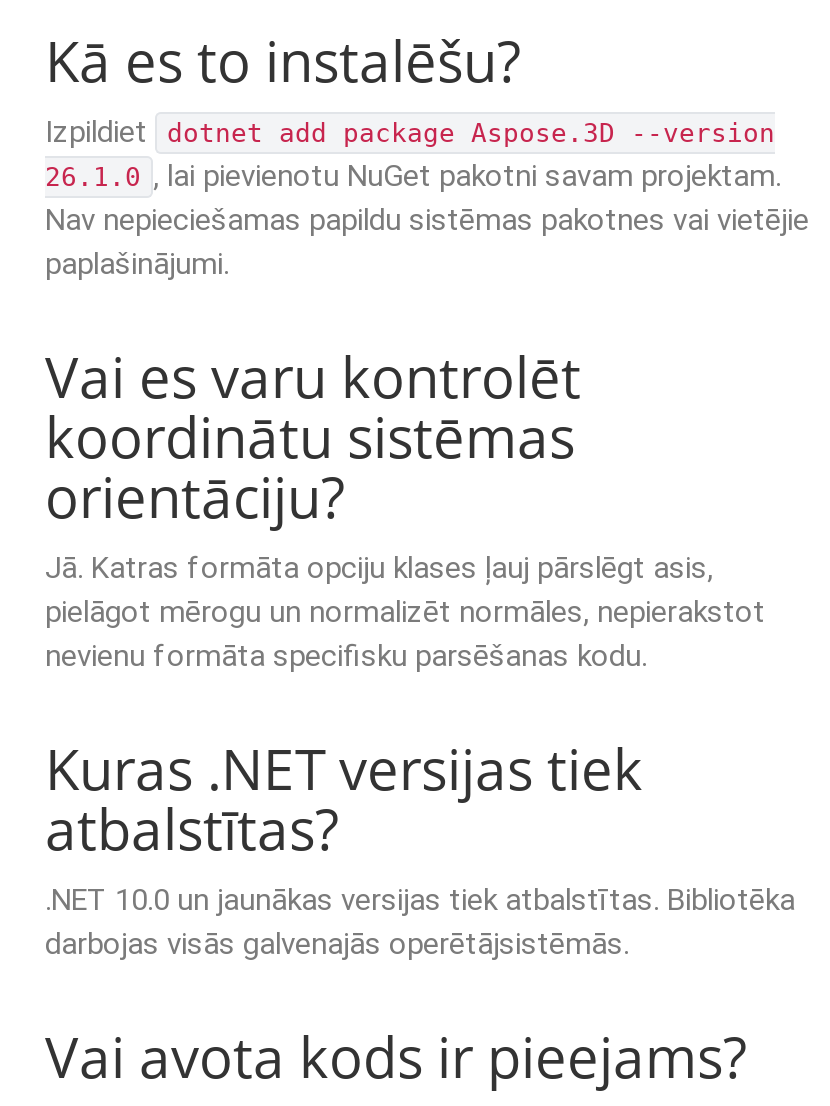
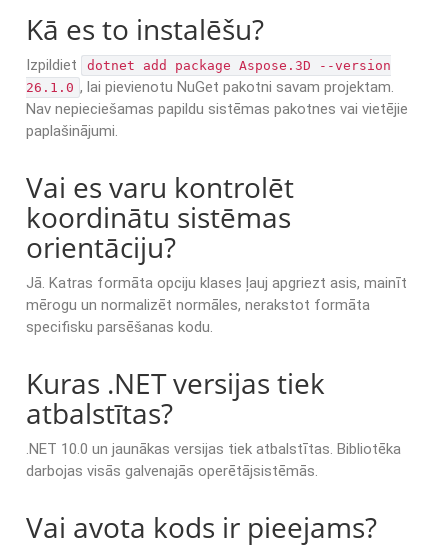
- Jā. Katras formāta opciju klases ļauj pārslēgt asis,
- pielāgot mērogu un normalizēt normāles, nepierakstot
- nevienu formāta specifisku parsēšanas kodu.
+ Jā. Katras formāta opciju klases ļauj apgriezt asis, mainīt
+ mērogu un normalizēt normāles, nerakstot formāta
+ specifisku parsēšanas kodu.
